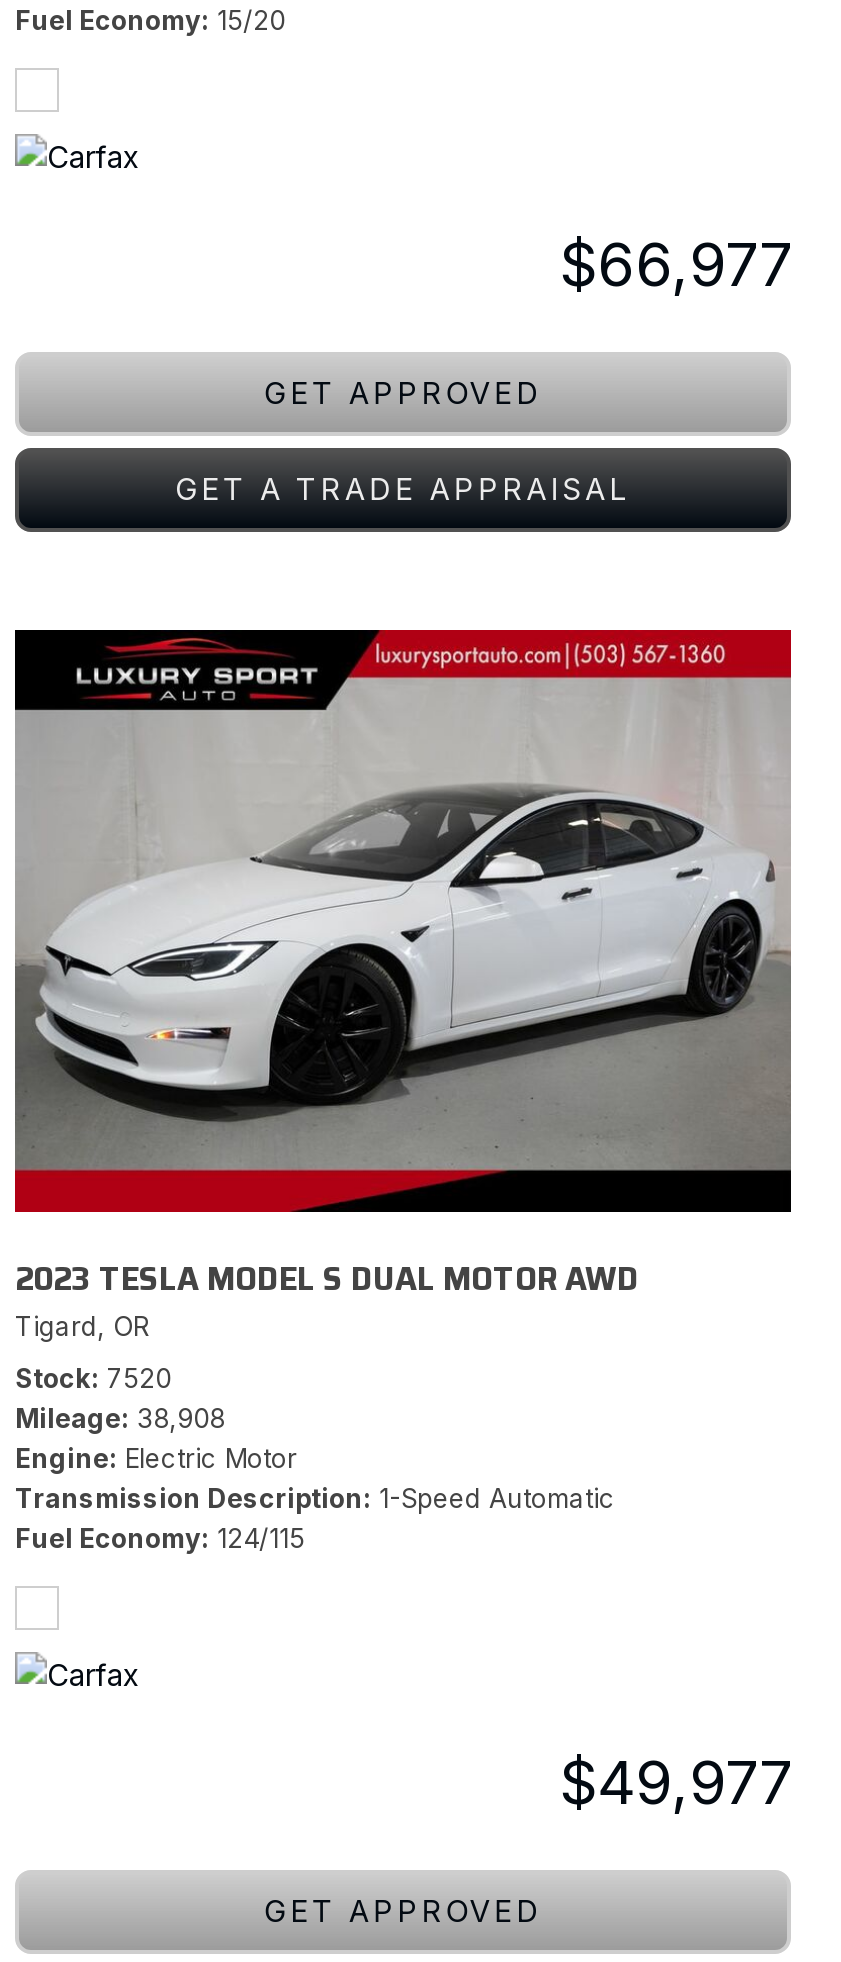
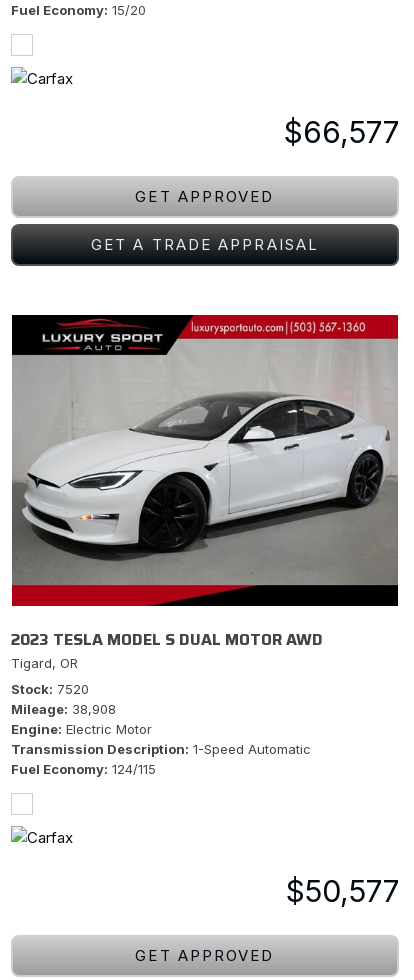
- $66,977
+ $66,577

- $49,977
+ $50,577
